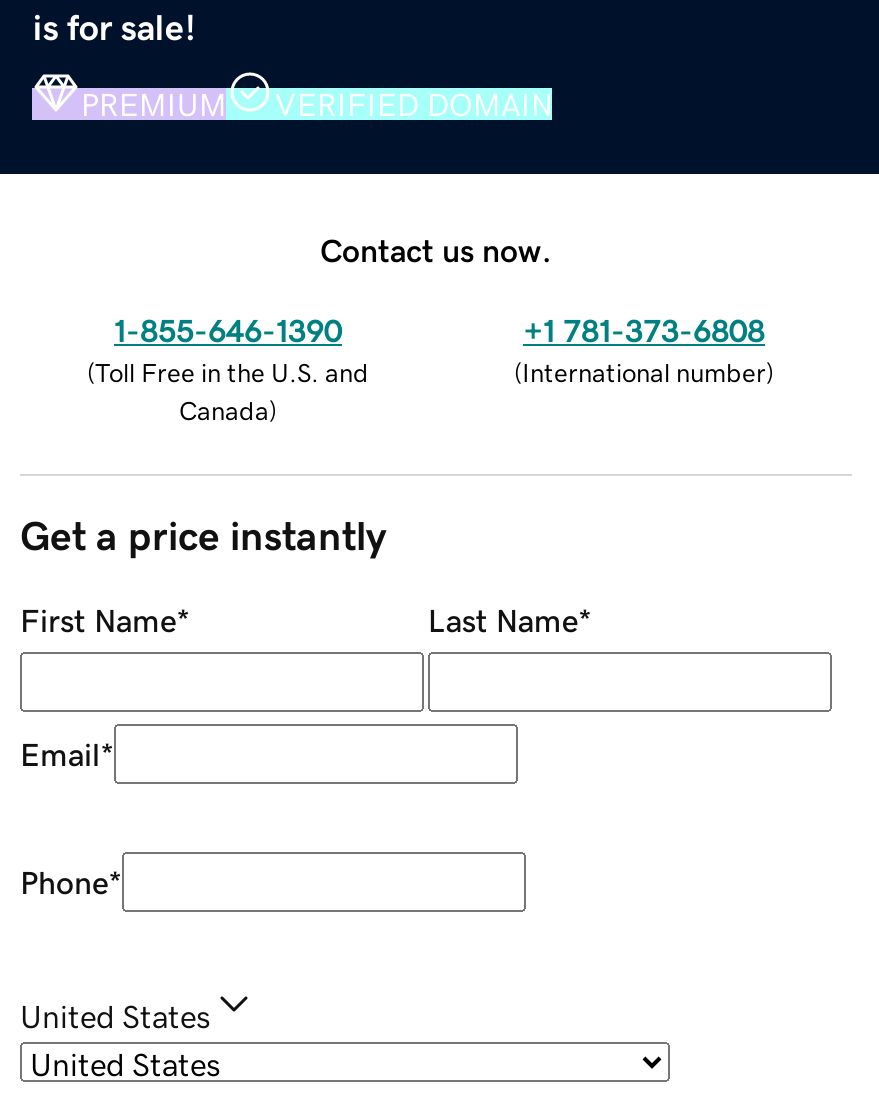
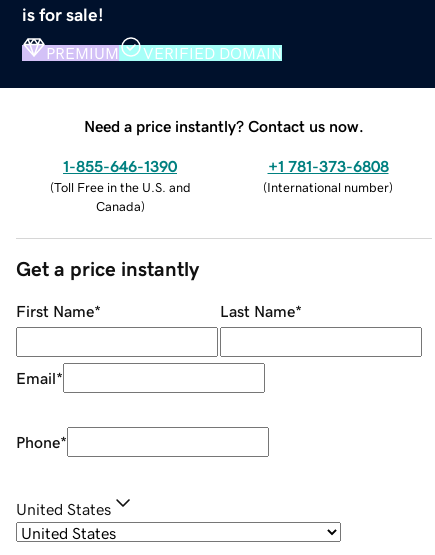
- Contact us now.
+ Need a price instantly? Contact us now.
